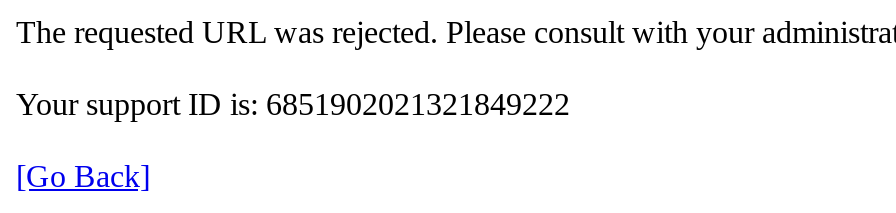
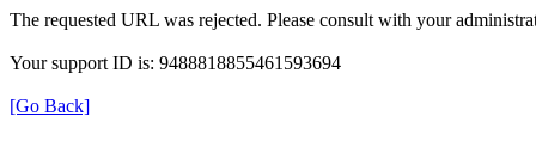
- Your support ID is: 6851902021321849222
+ Your support ID is: 9488818855461593694
